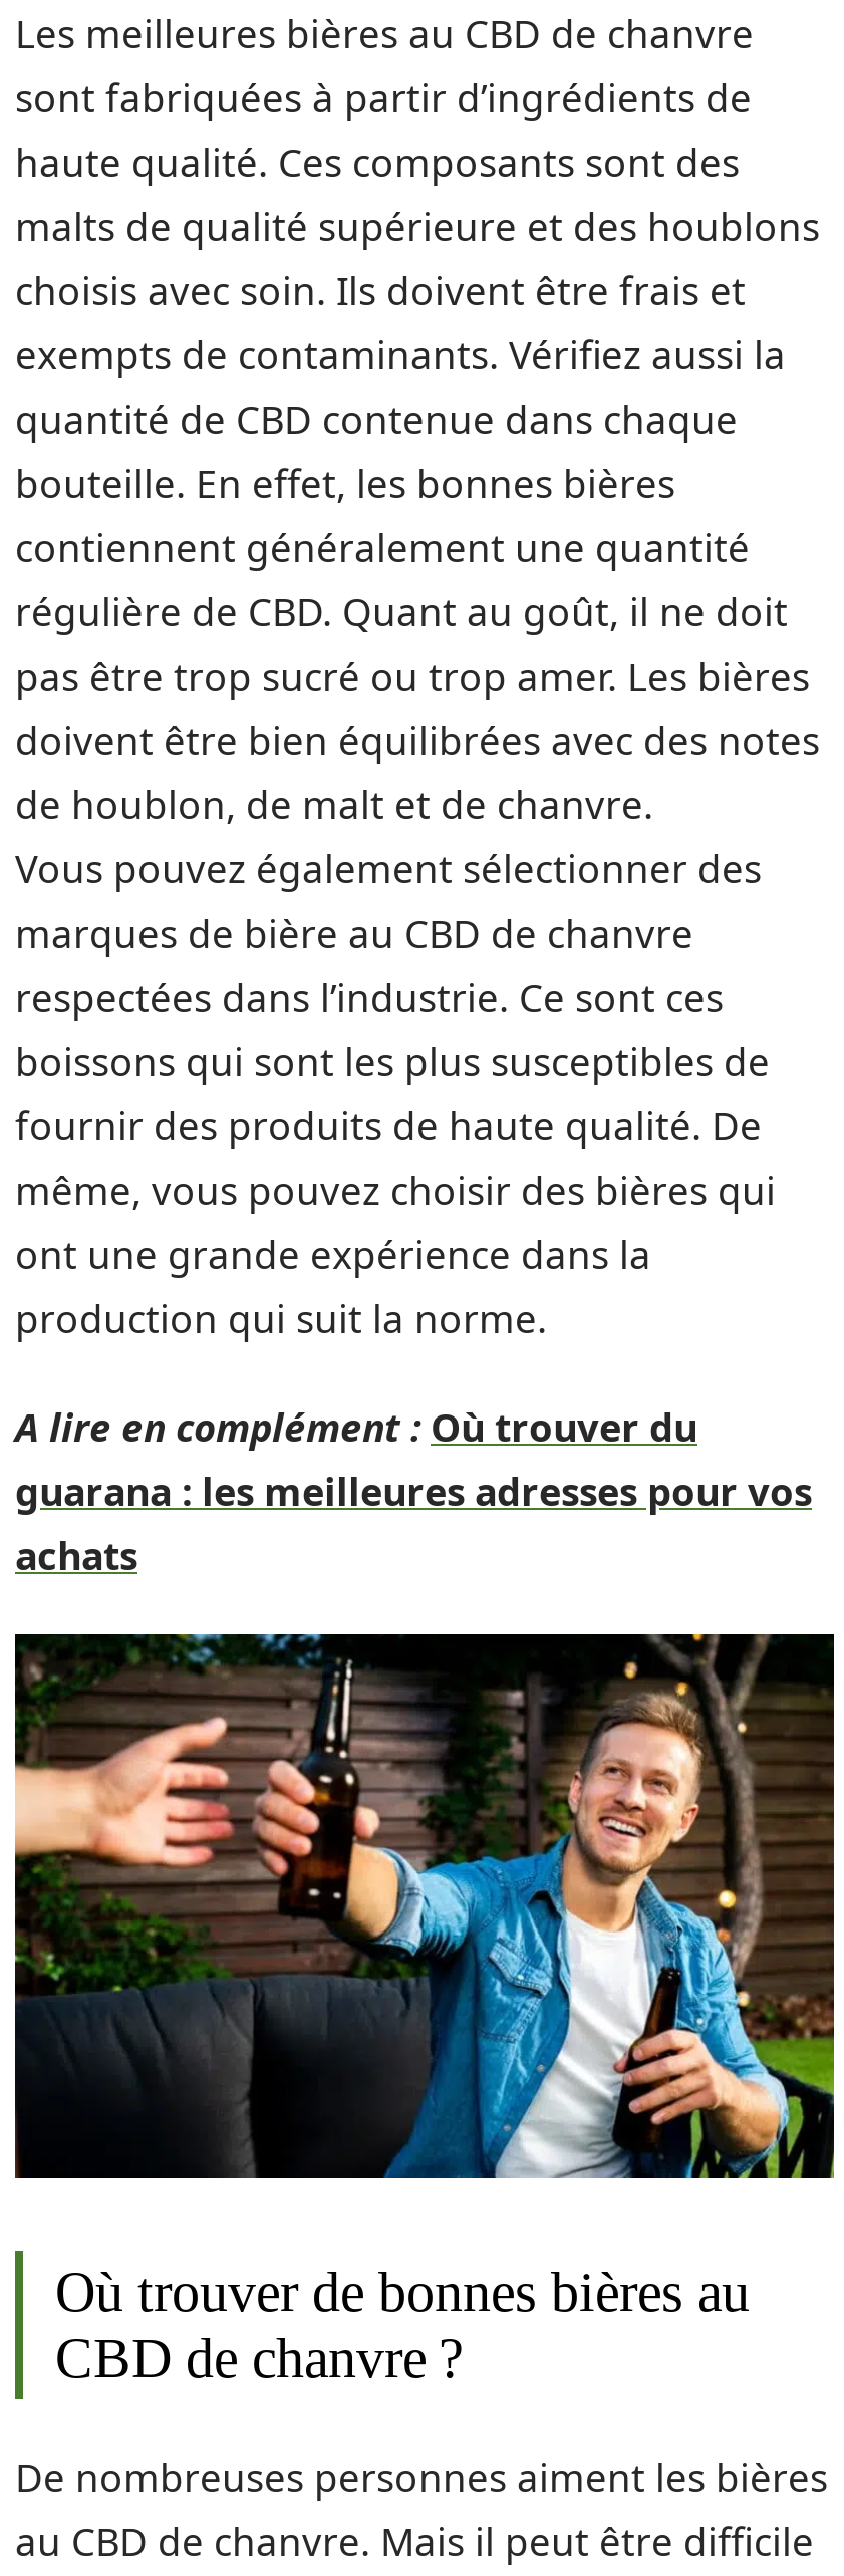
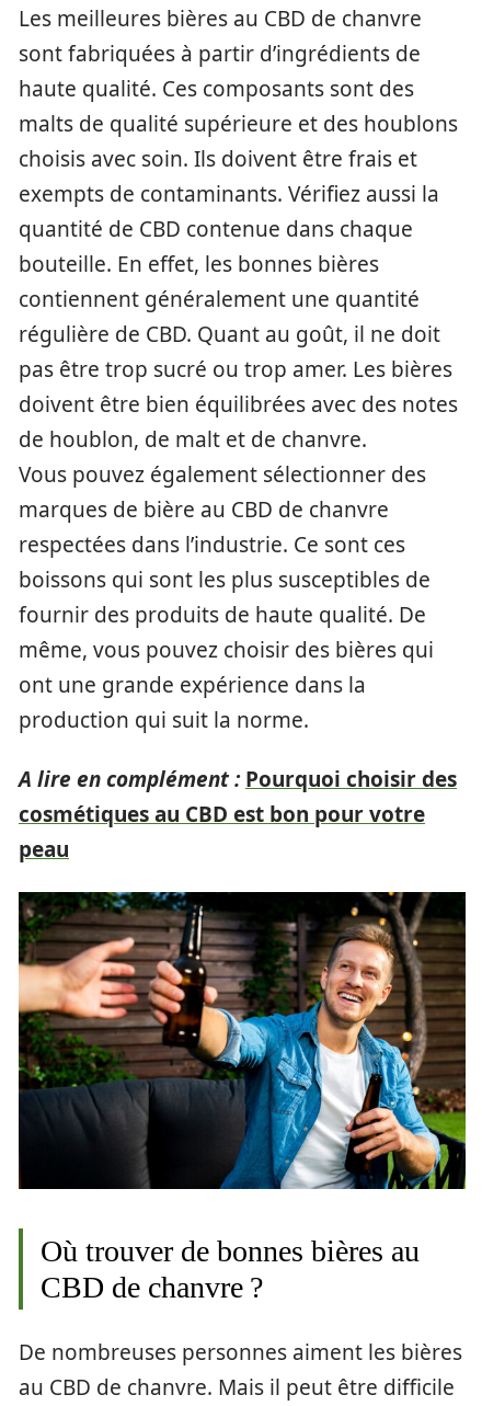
- A lire en complément : Où trouver du
- guarana : les meilleures adresses pour vos
- achats
+ A lire en complément : Pourquoi choisir des
+ cosmétiques au CBD est bon pour votre
+ peau
